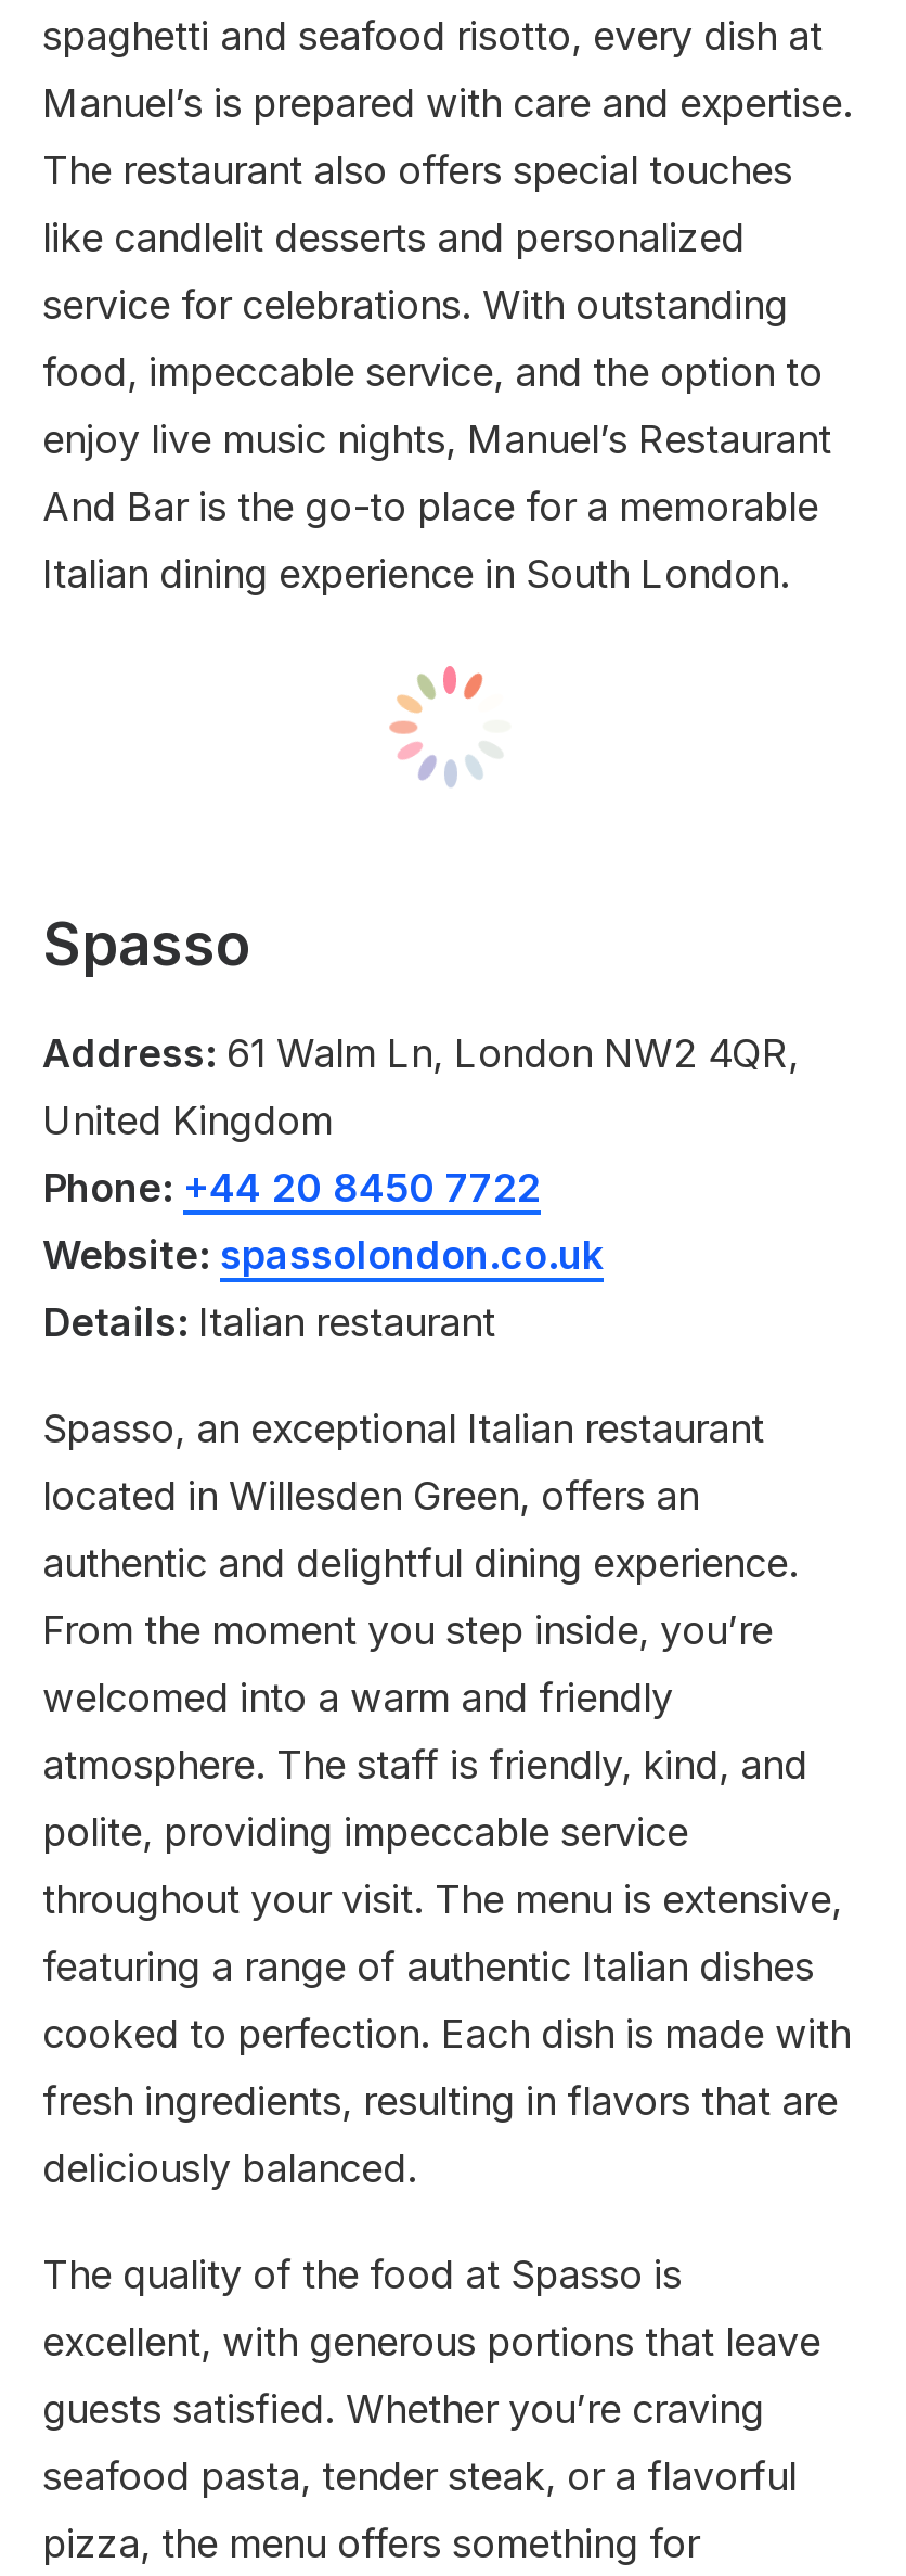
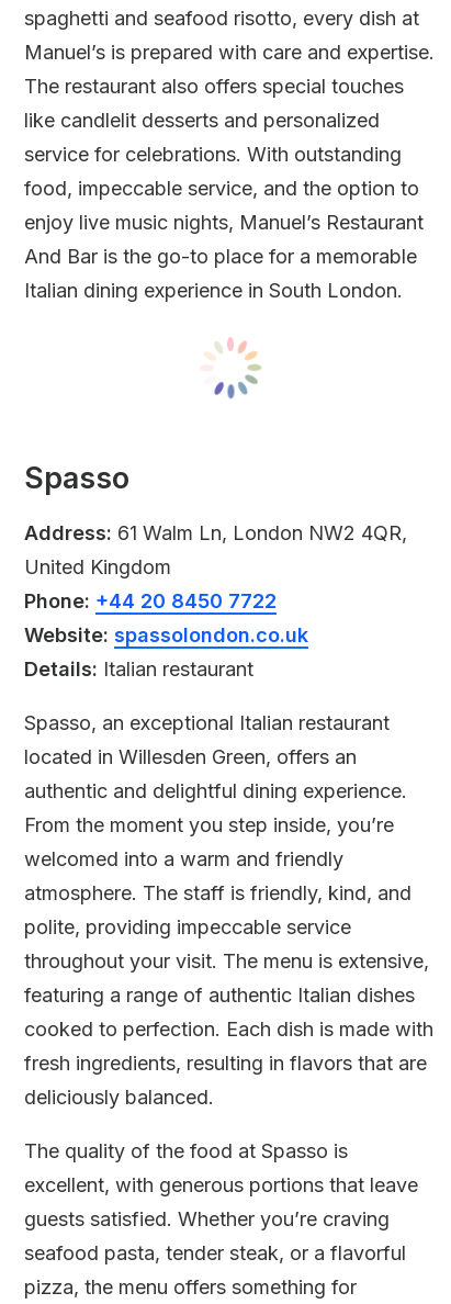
- [image]
+ [image]
